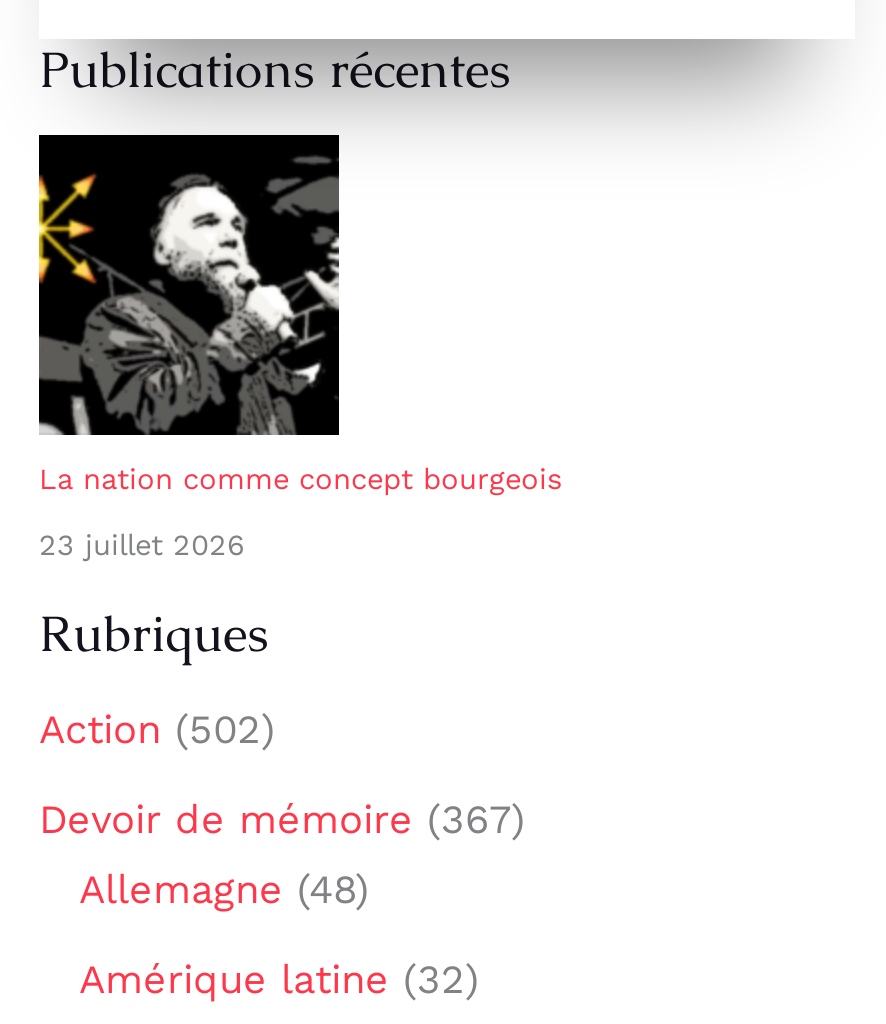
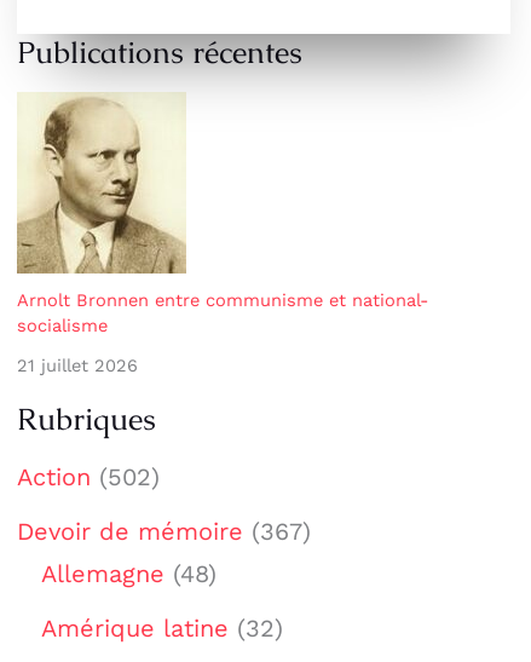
- [image]
- La nation comme concept bourgeois
+ [image]
+ Arnolt Bronnen entre communisme et national-
+ socialisme

- 23 juillet 2026
+ 21 juillet 2026
